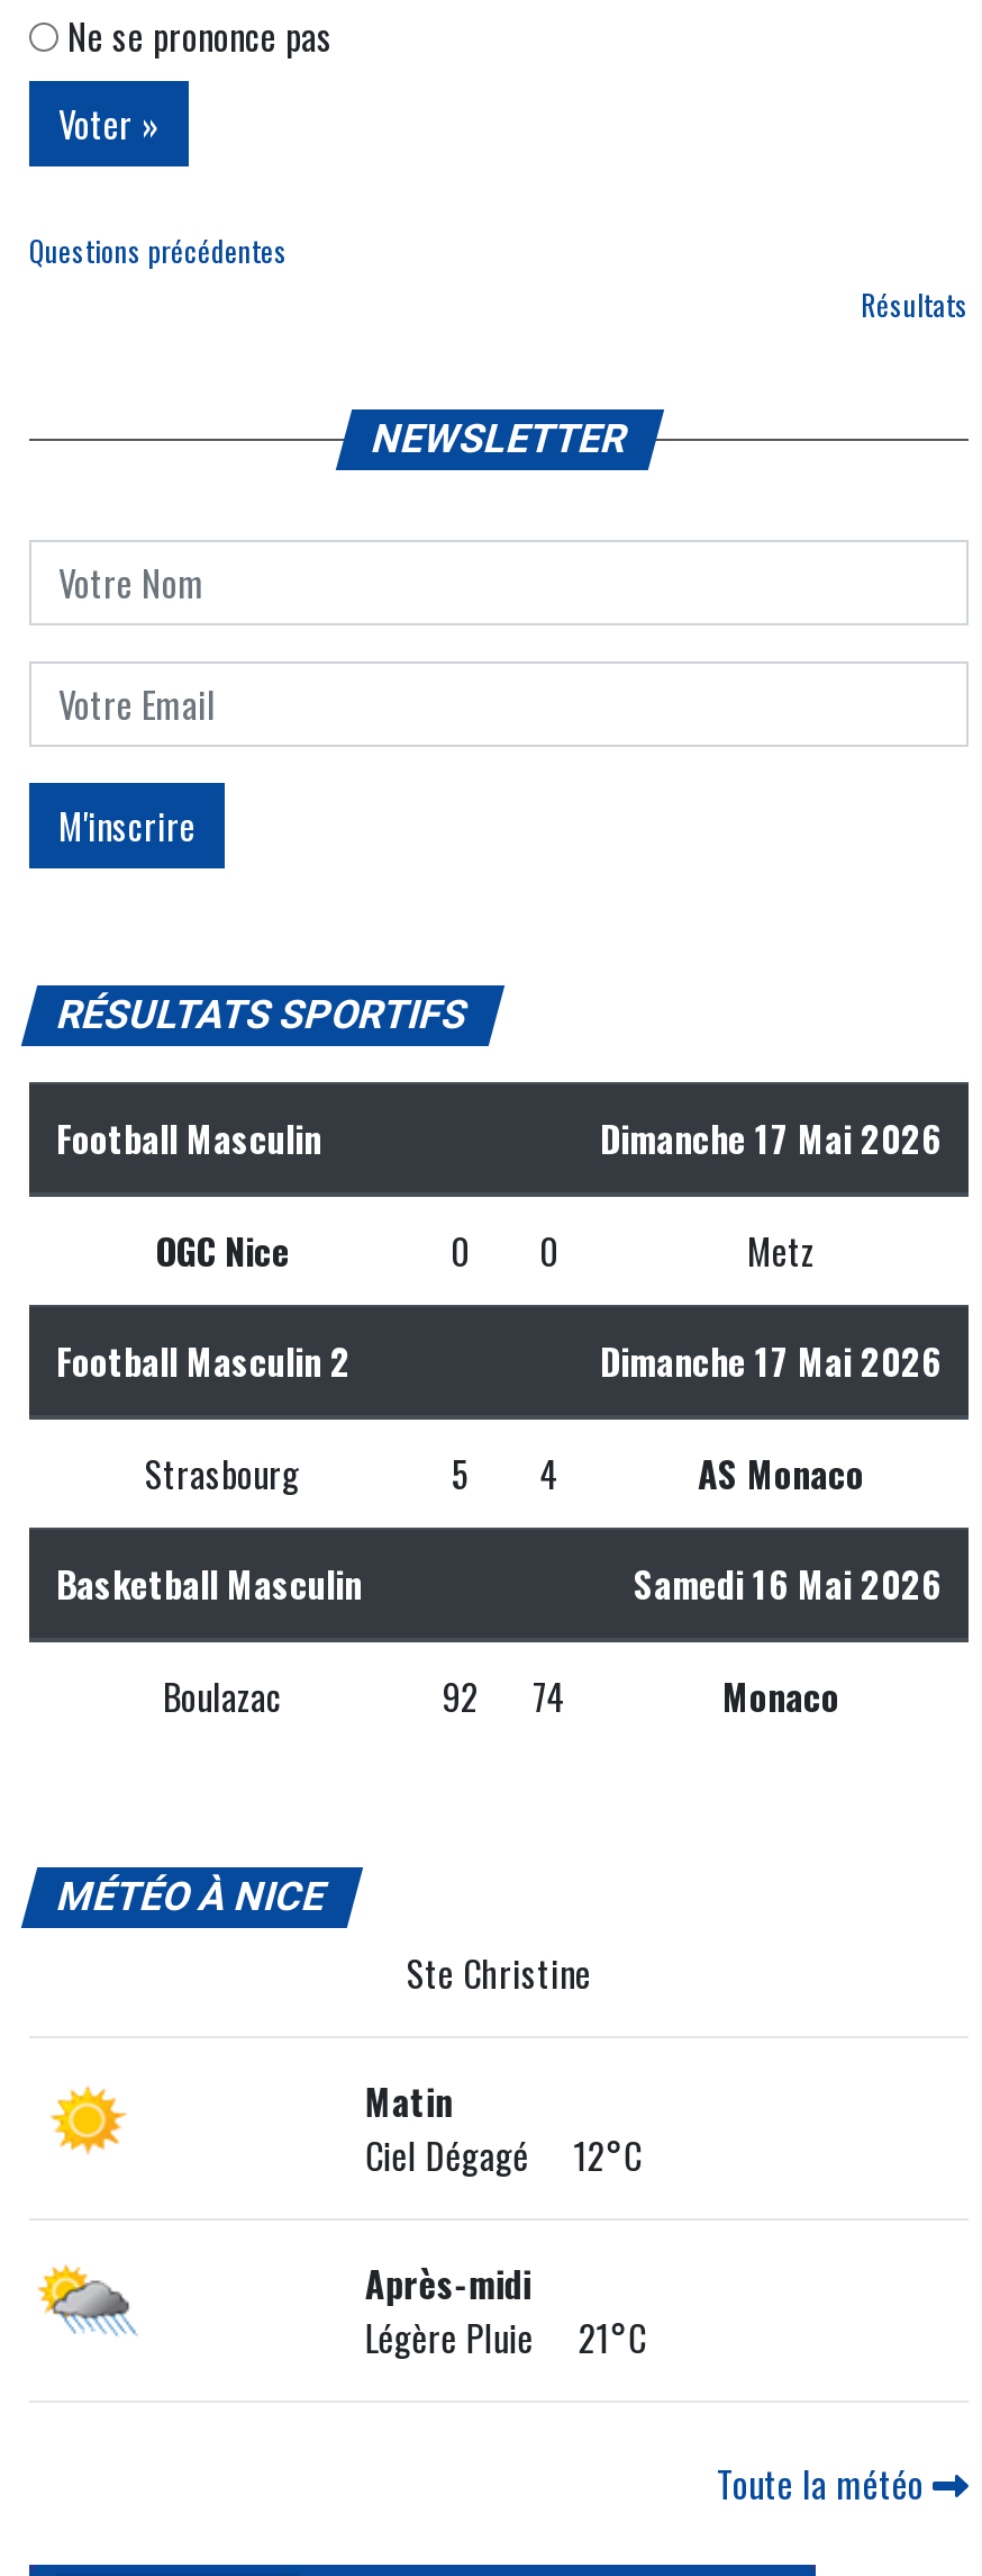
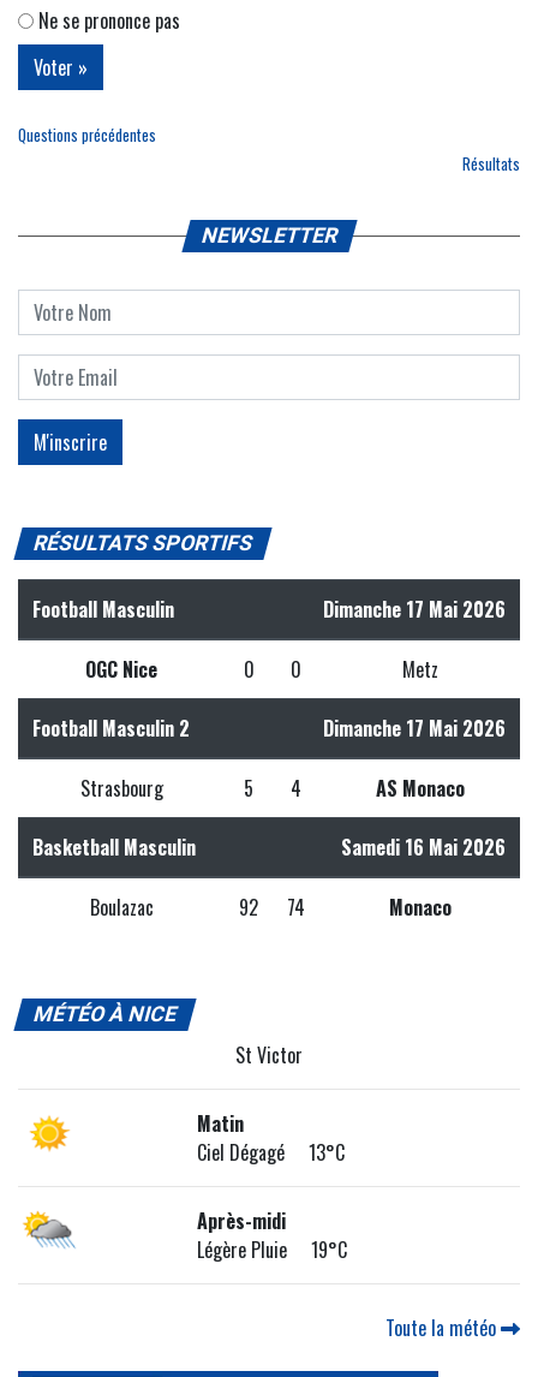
- Ste Christine
+ St Victor

- Ciel Dégagé 12°C
+ Ciel Dégagé 13°C

- Légère Pluie 21°C
+ Légère Pluie 19°C
